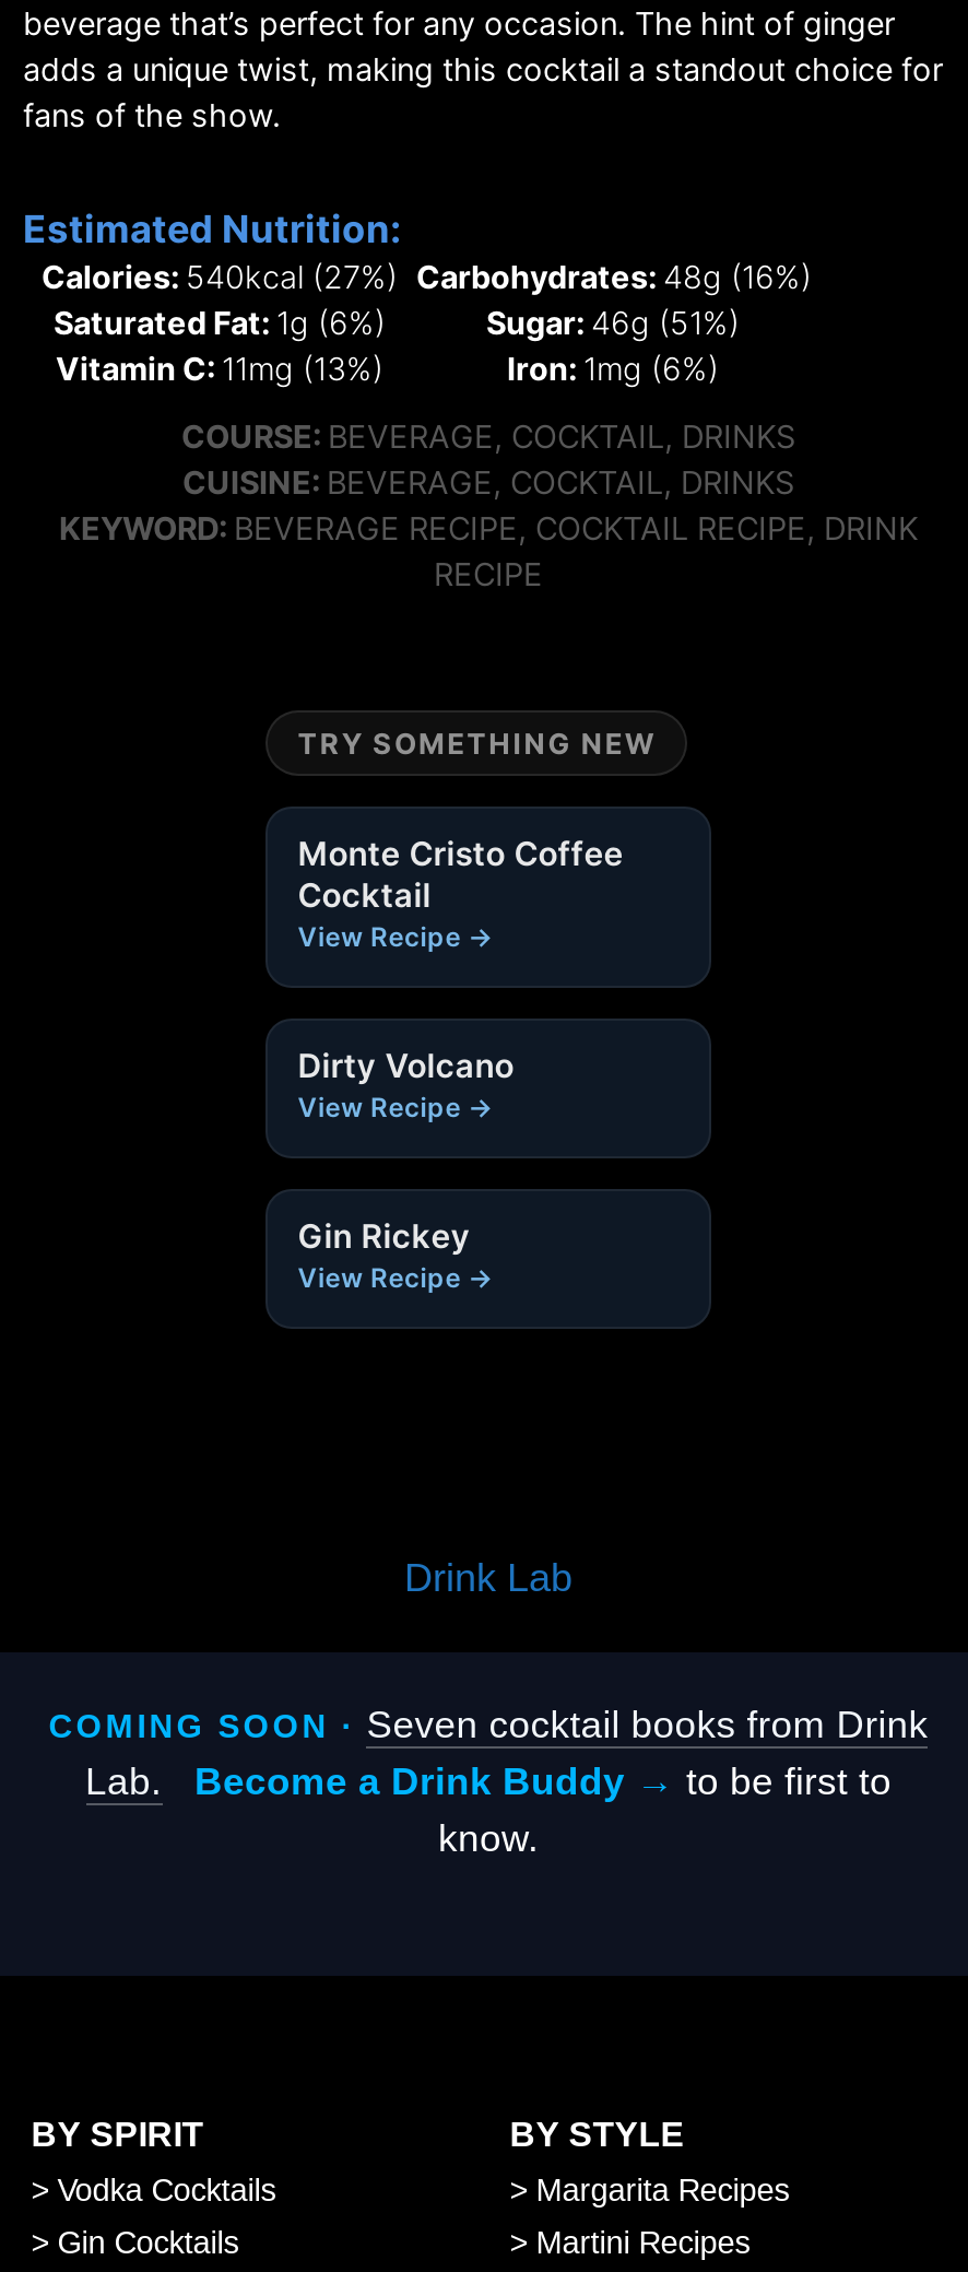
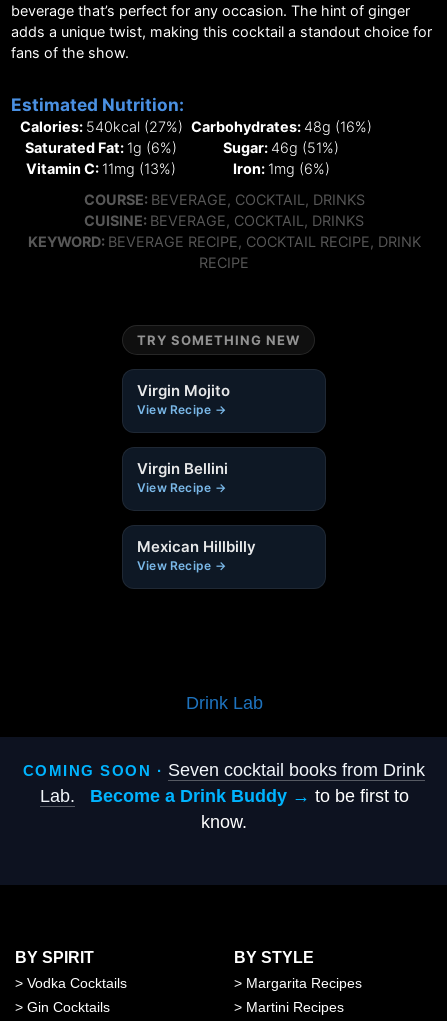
- Monte Cristo Coffee
- Cocktail
+ Virgin Mojito

- Dirty Volcano
+ Virgin Bellini

- Gin Rickey
+ Mexican Hillbilly
